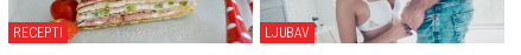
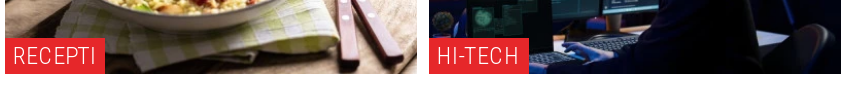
- LJUBAV
+ HI-TECH
